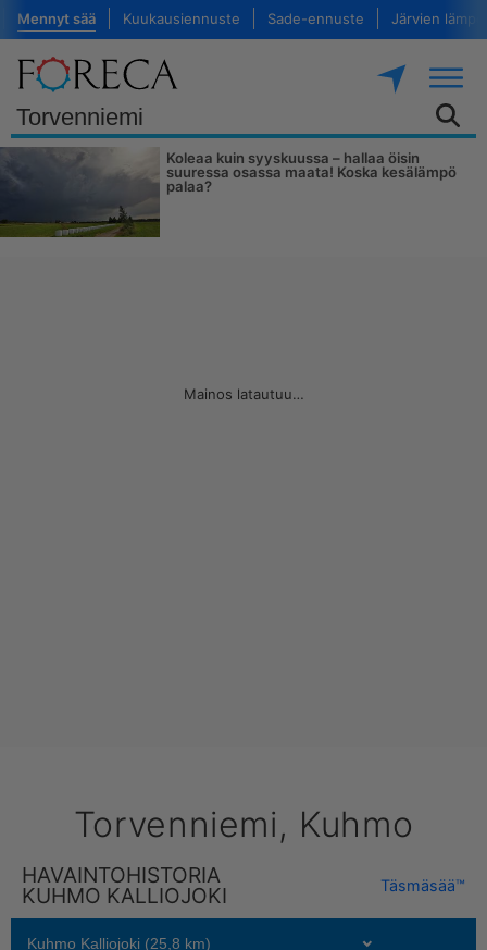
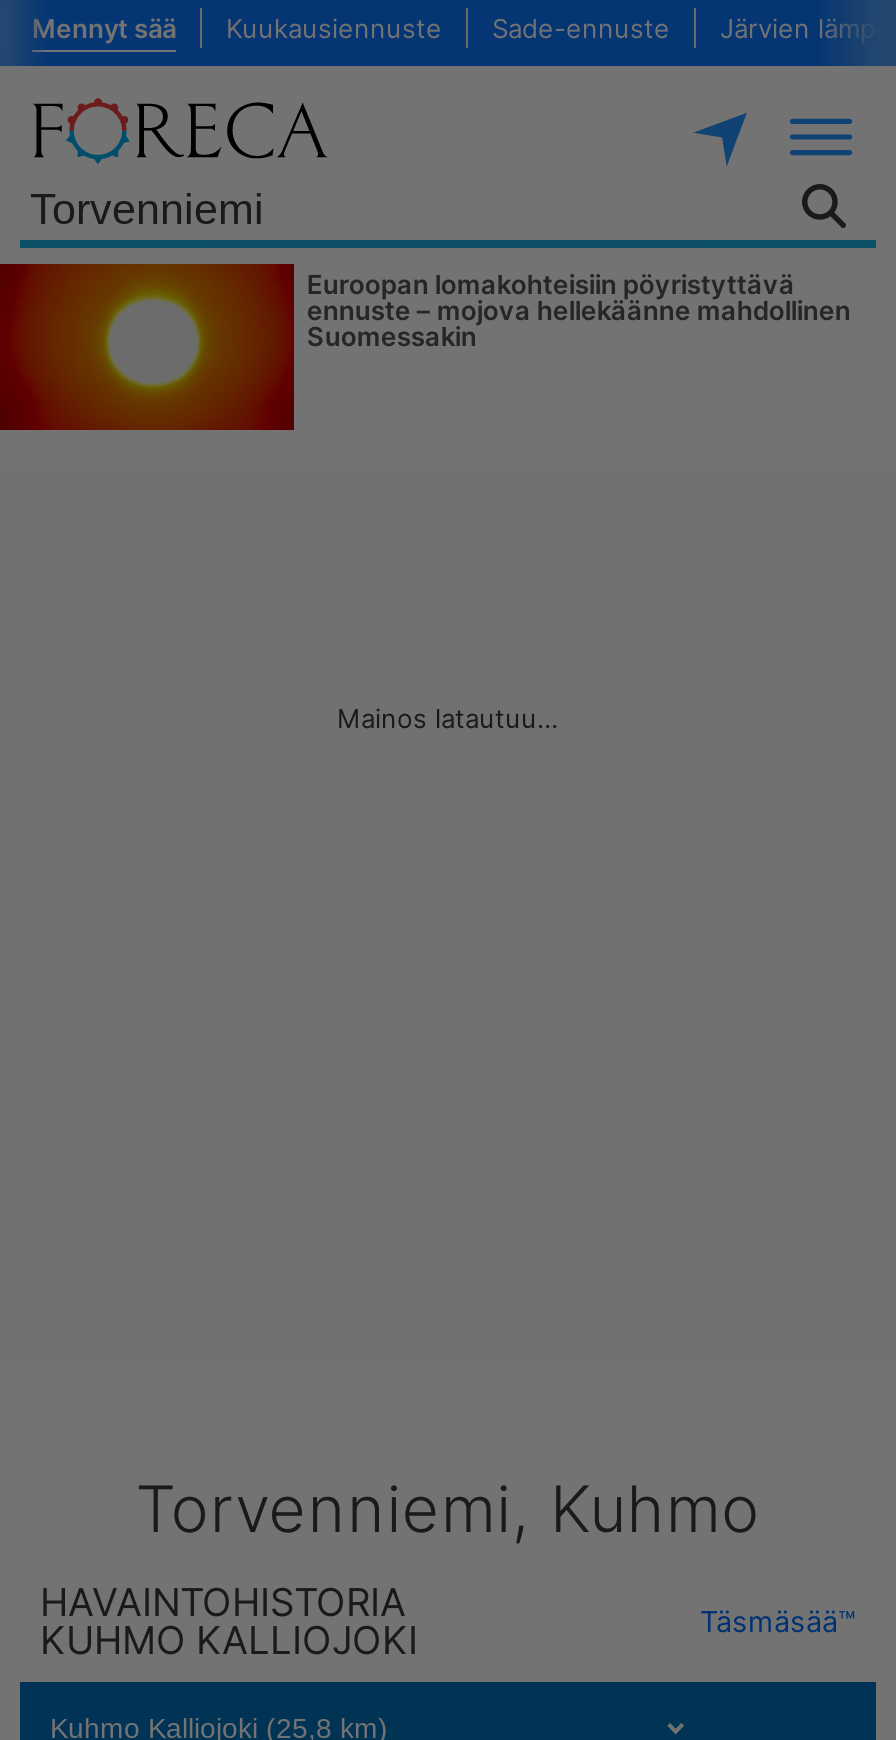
- [image]
- Koleaa kuin syyskuussa – hallaa öisin
- suuressa osassa maata! Koska kesälämpö
- palaa?
+ [image]
+ Euroopan lomakohteisiin pöyristyttävä
+ ennuste – mojova hellekäänne mahdollinen
+ Suomessakin
